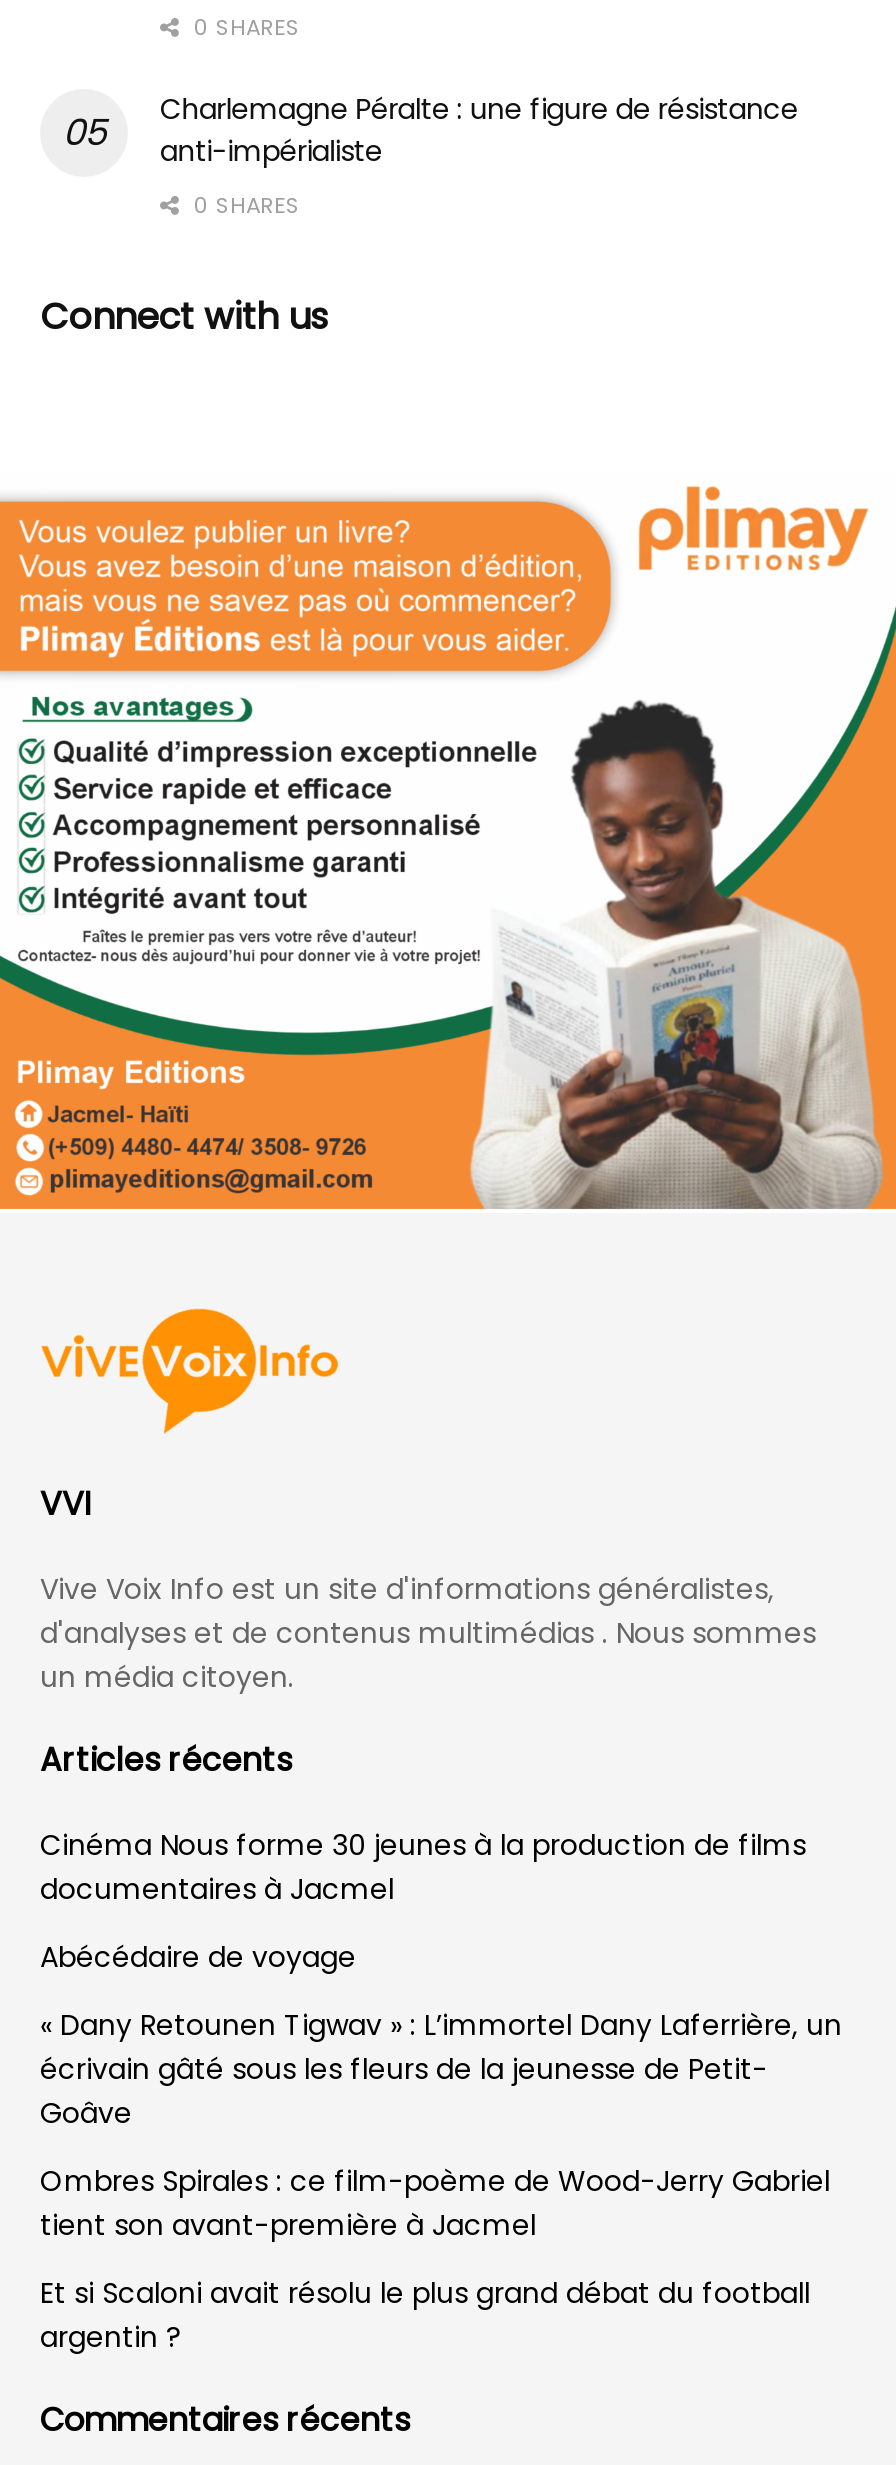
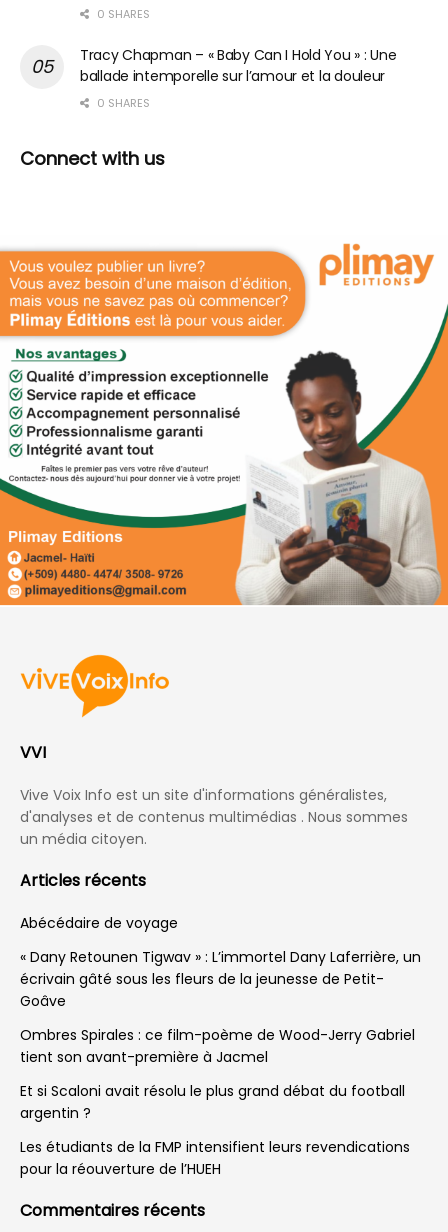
- Charlemagne Péralte : une figure de résistance
- anti-impérialiste
+ Tracy Chapman – « Baby Can I Hold You » : Une
+ ballade intemporelle sur l’amour et la douleur

- Cinéma Nous forme 30 jeunes à la production de films
- documentaires à Jacmel

moved up: Abécédaire de voyage | « Dany Retounen Tigwav » : L’immortel Dany Laferrière, un | écrivain gâté sous les fleurs de la jeunesse de Petit- | Goâve | Ombres Spirales : ce film-poème de Wood-Jerry Gabriel | tient son avant-première à Jacmel | Et si Scaloni avait résolu le plus grand débat du football | argentin ?

+ Les étudiants de la FMP intensifient leurs revendications
+ pour la réouverture de l’HUEH
